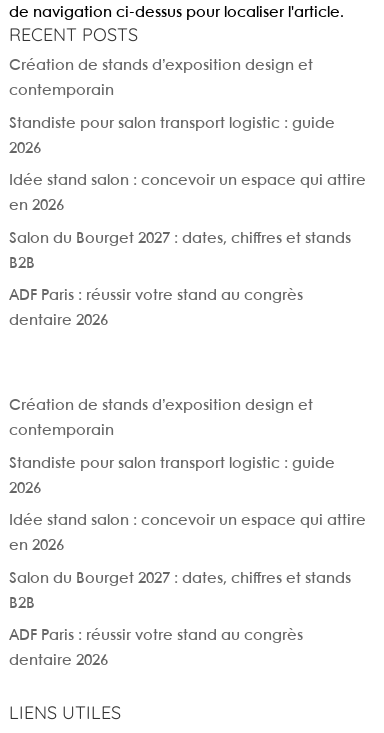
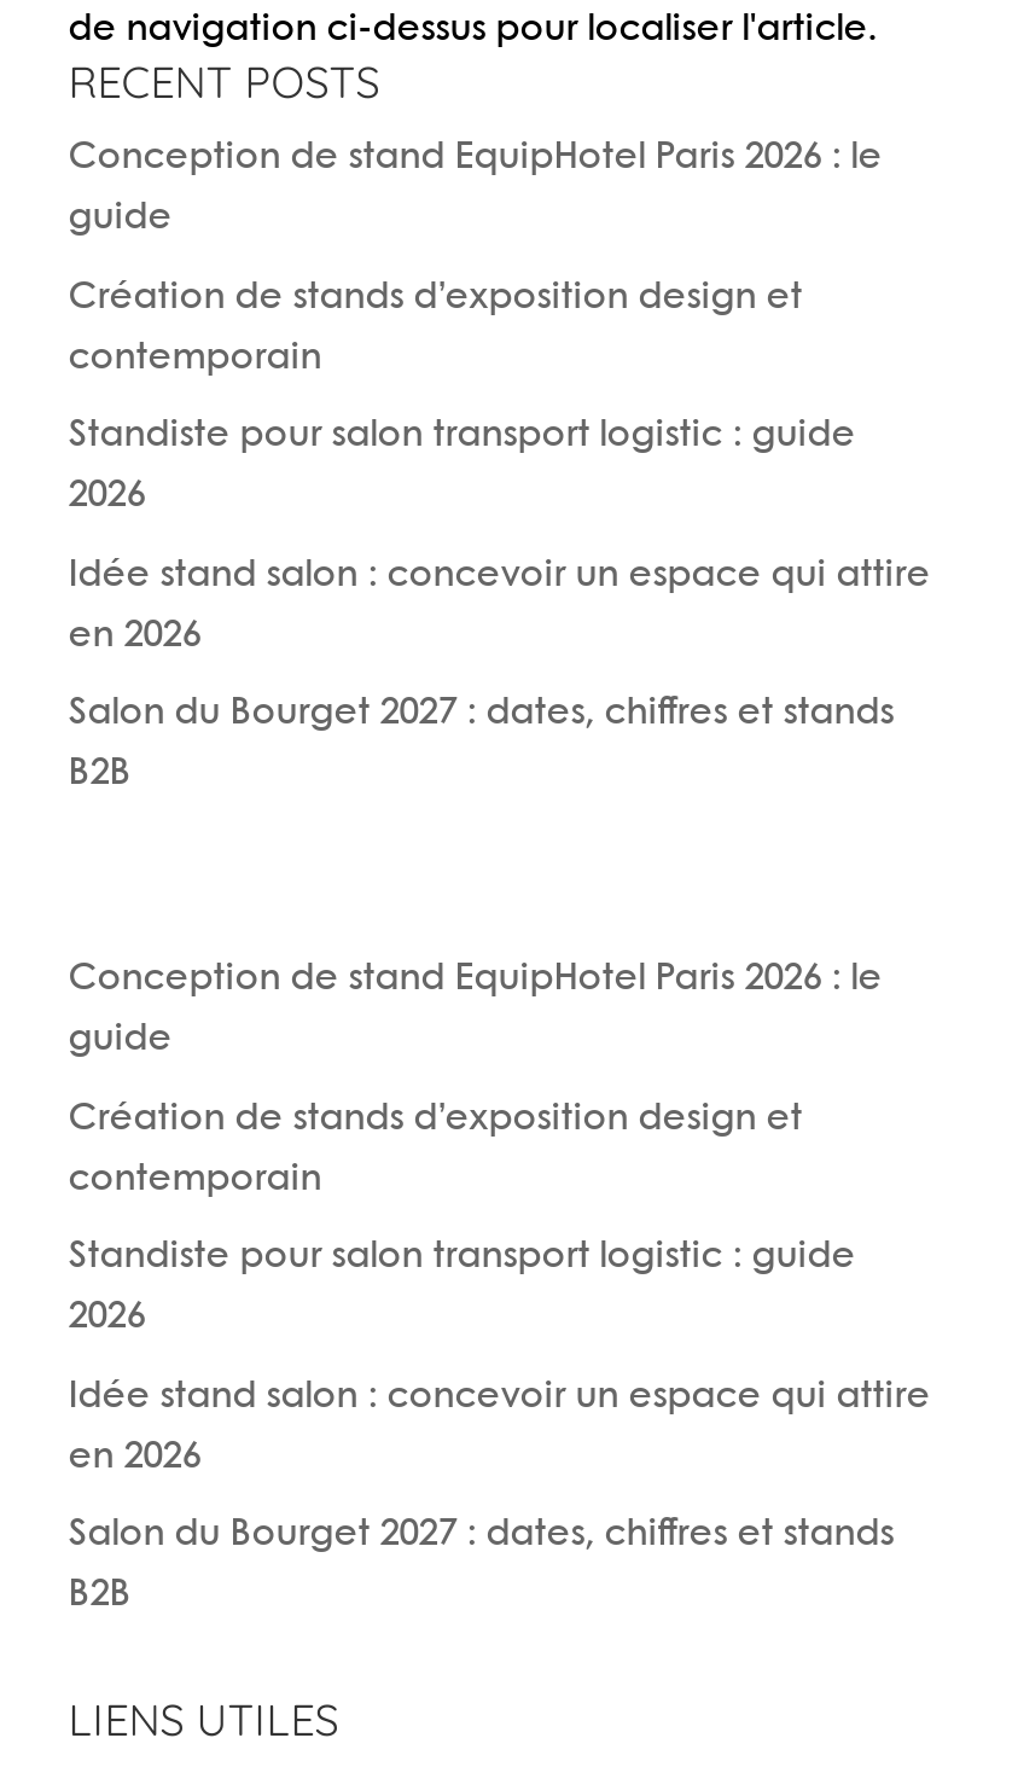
+ Conception de stand EquipHotel Paris 2026 : le
+ guide

moved down: Création de stands d’exposition design et | contemporain | Standiste pour salon transport logistic : guide | 2026 | Idée stand salon : concevoir un espace qui attire | en 2026 | Salon du Bourget 2027 : dates, chiffres et stands | B2B

- ADF Paris : réussir votre stand au congrès
+ Conception de stand EquipHotel Paris 2026 : le

- dentaire 2026
+ guide

moved down: Création de stands d’exposition design et | contemporain | Standiste pour salon transport logistic : guide | 2026 | Idée stand salon : concevoir un espace qui attire | en 2026 | Salon du Bourget 2027 : dates, chiffres et stands | B2B

- ADF Paris : réussir votre stand au congrès
- dentaire 2026
